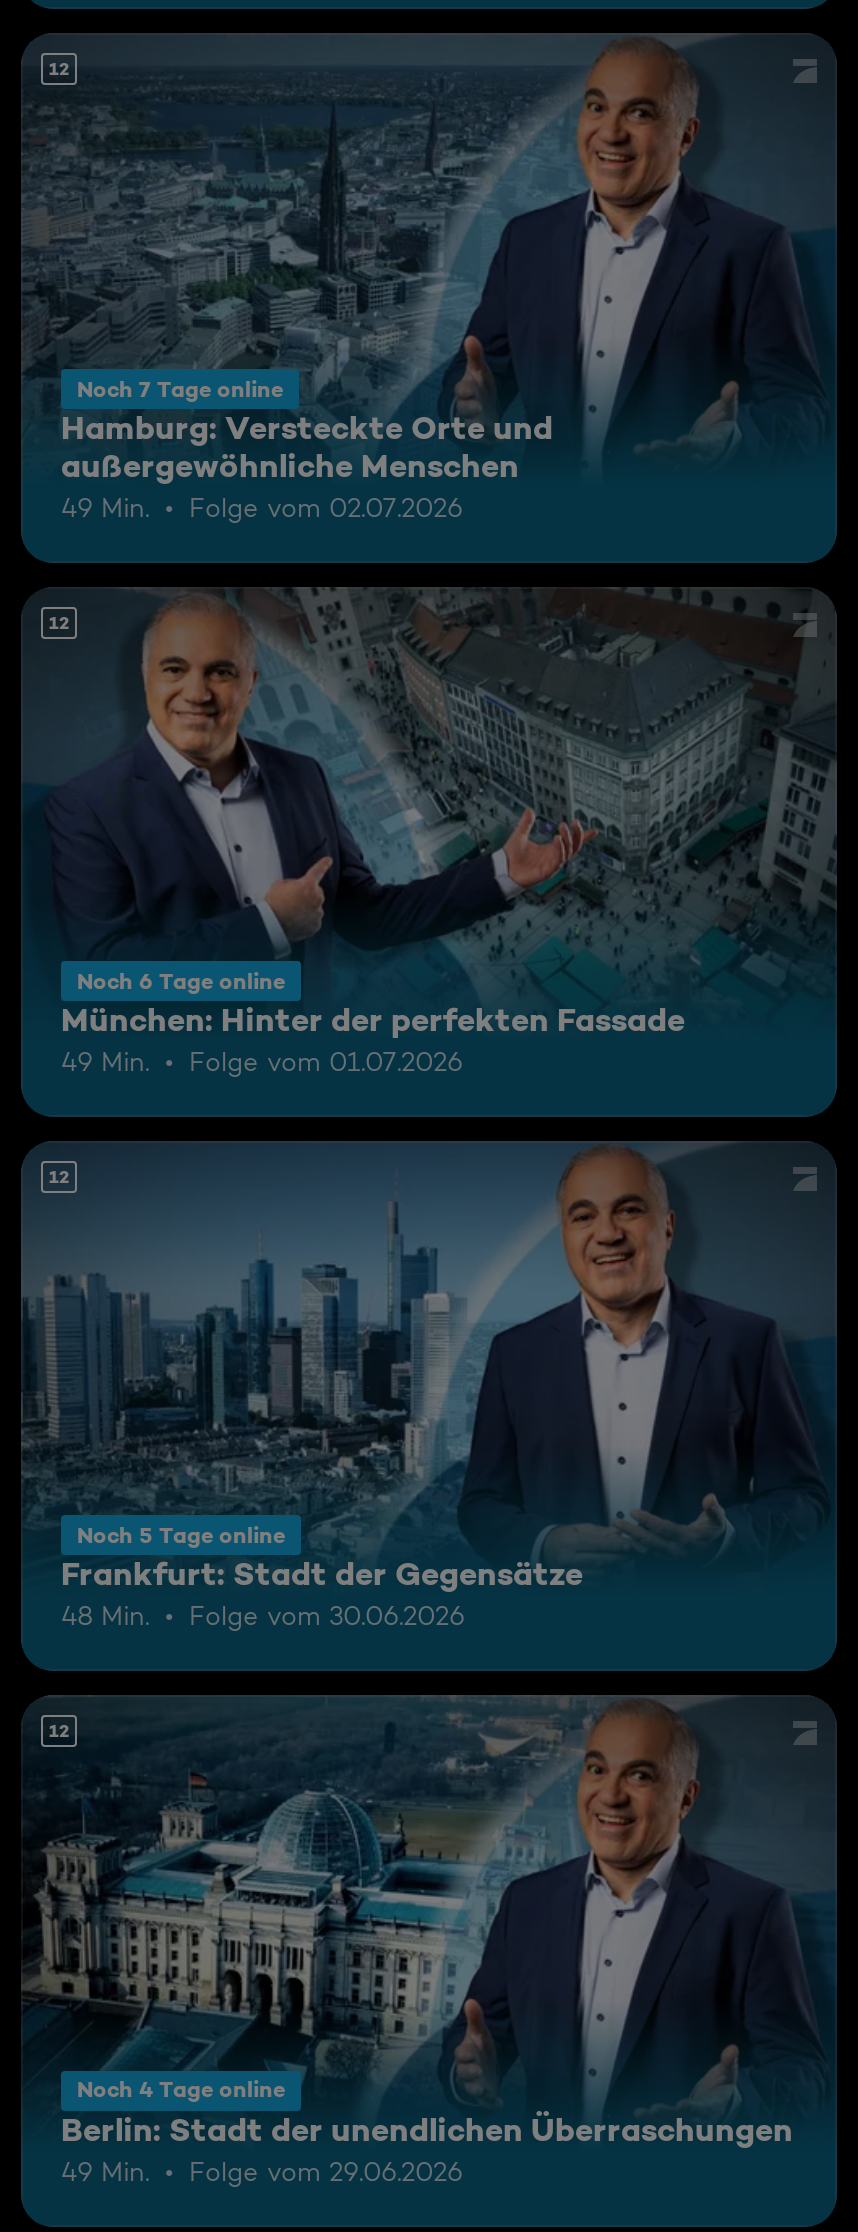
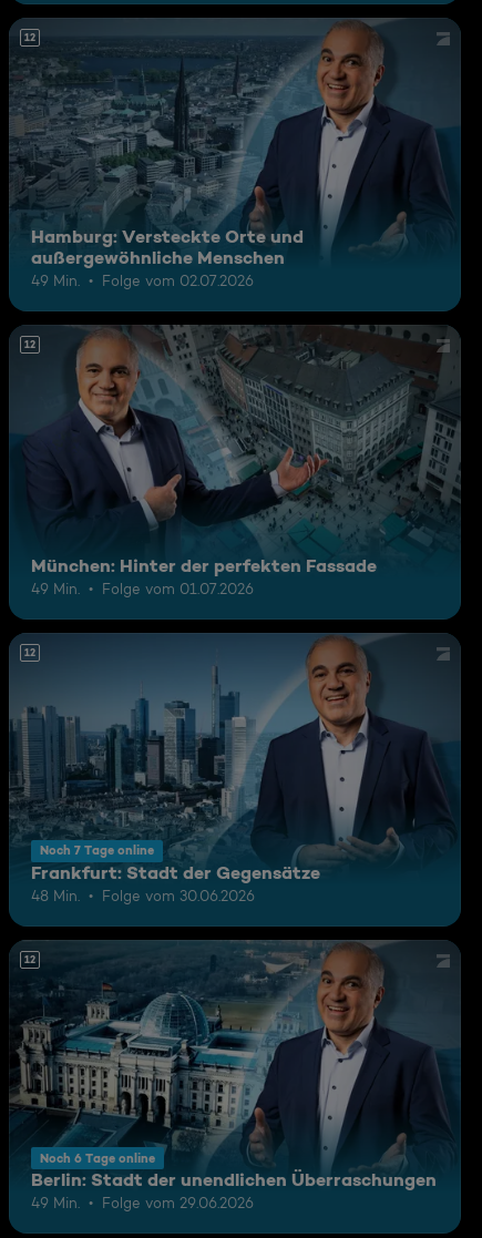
moved down: Noch 7 Tage online

moved down: Noch 6 Tage online

- Noch 5 Tage online

- Noch 4 Tage online
